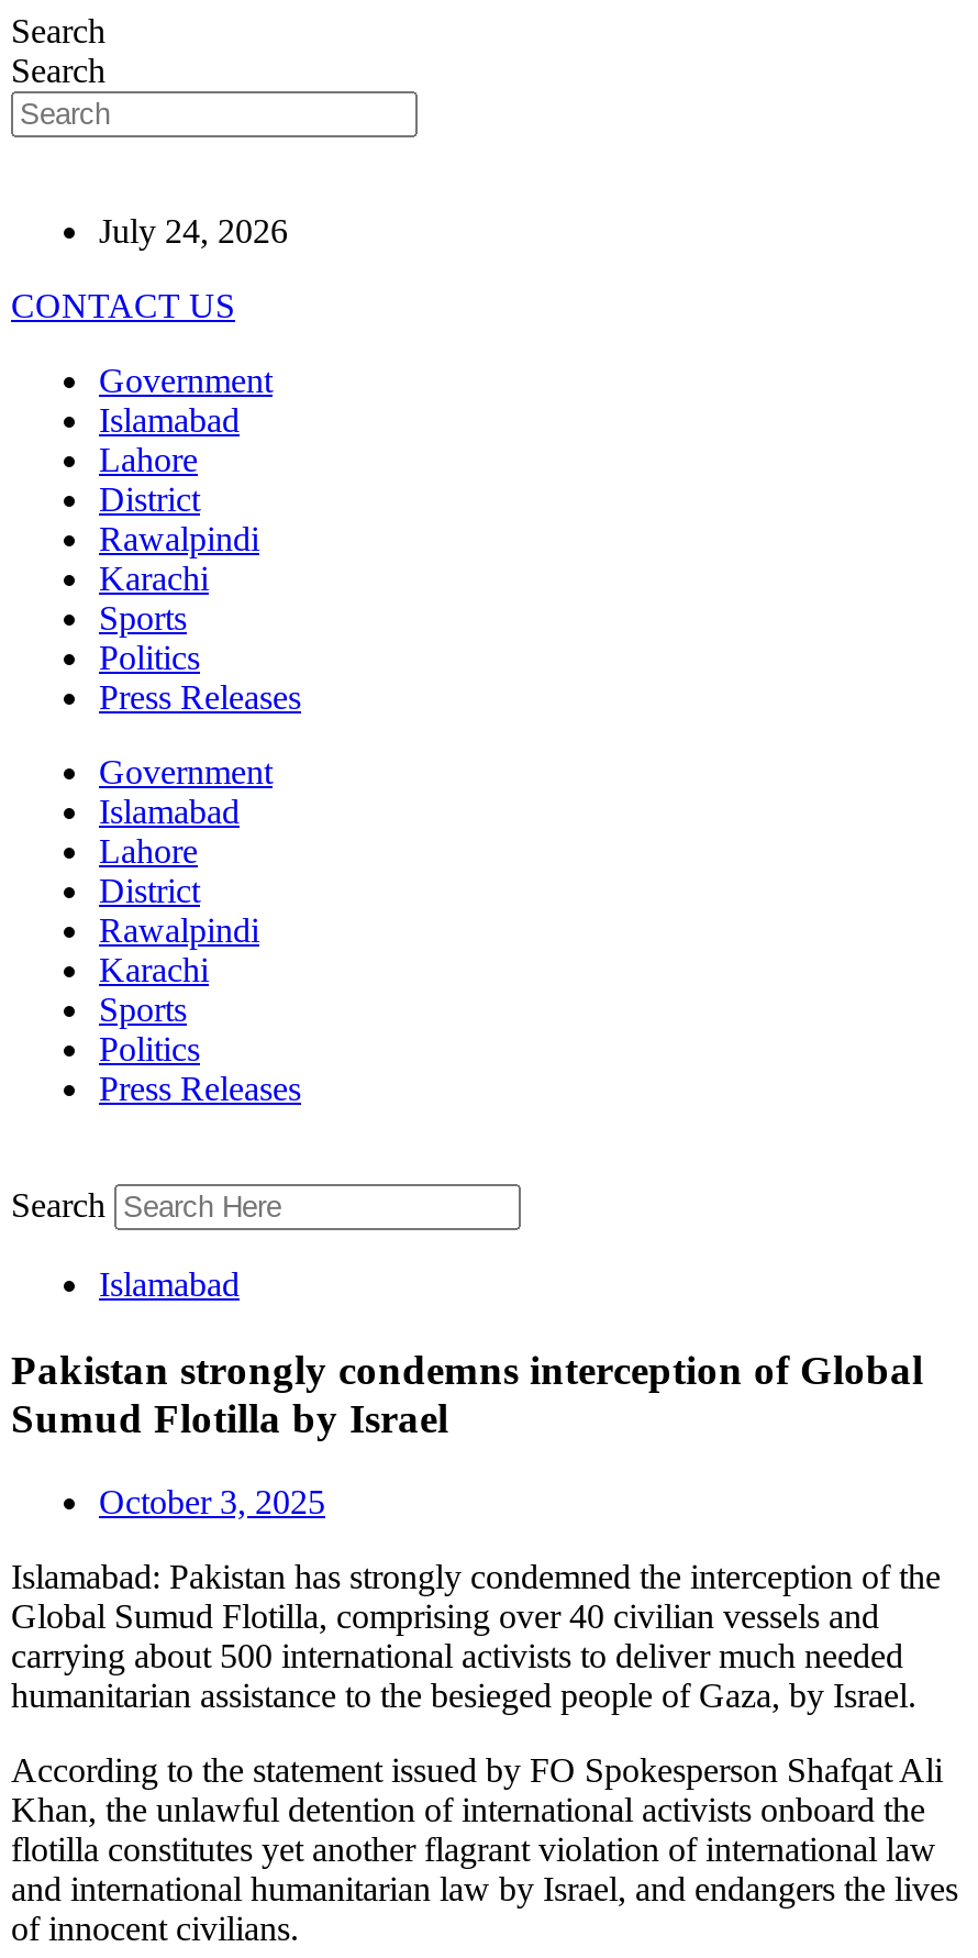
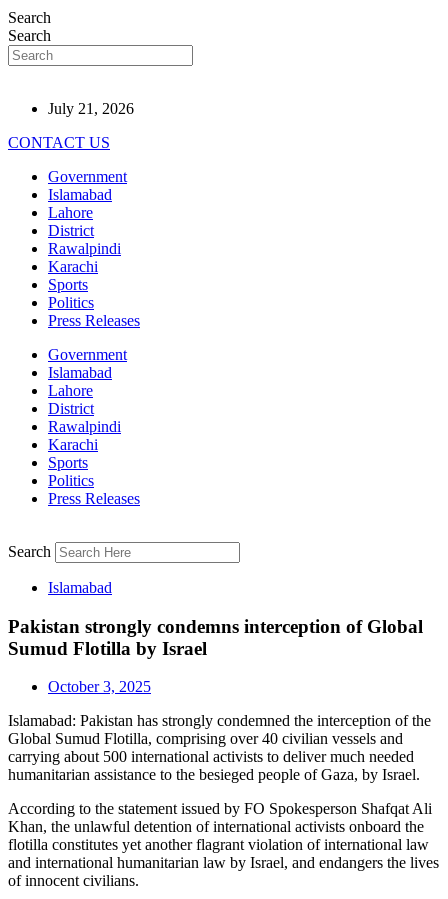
- July 24, 2026
+ July 21, 2026
